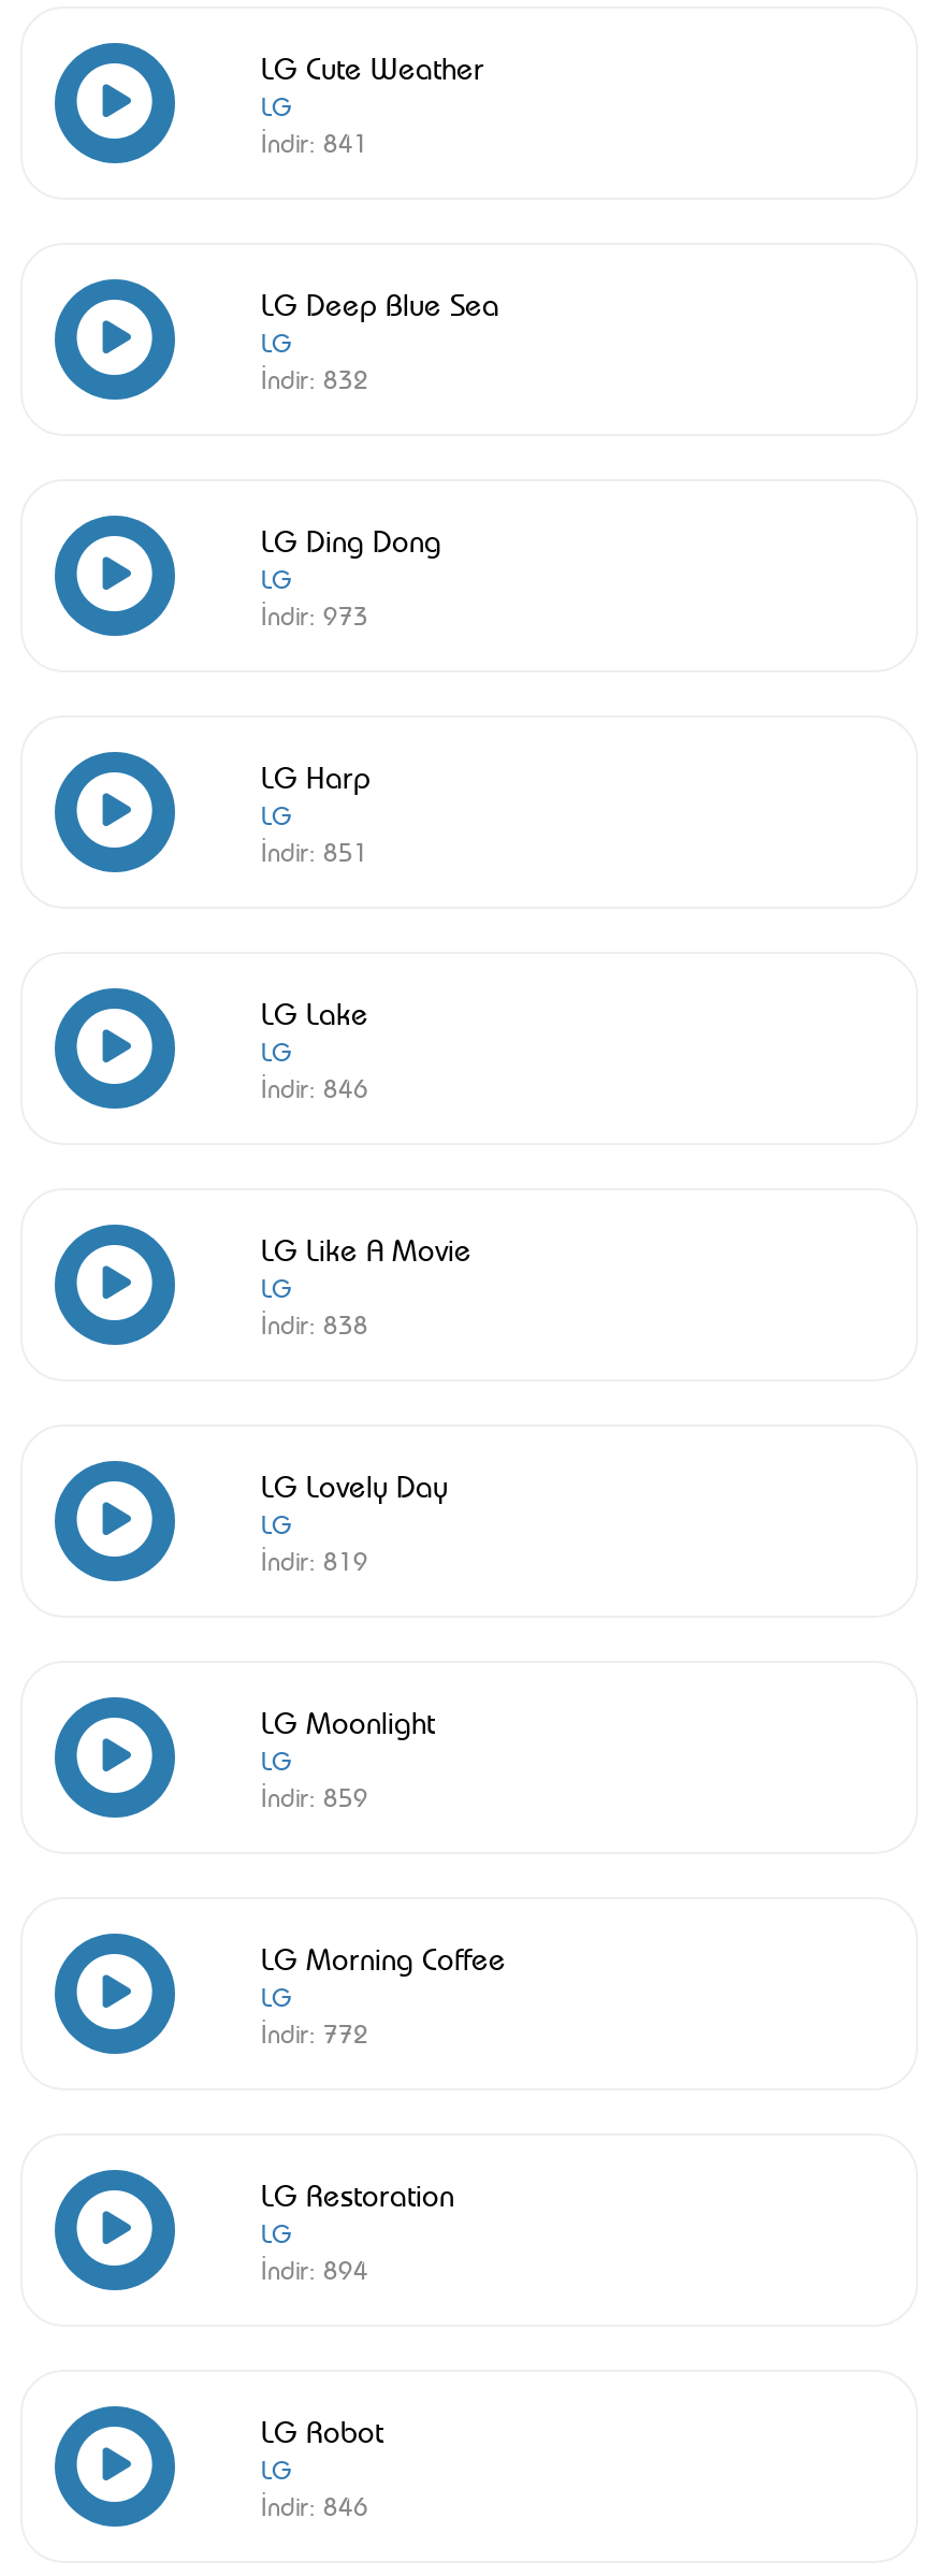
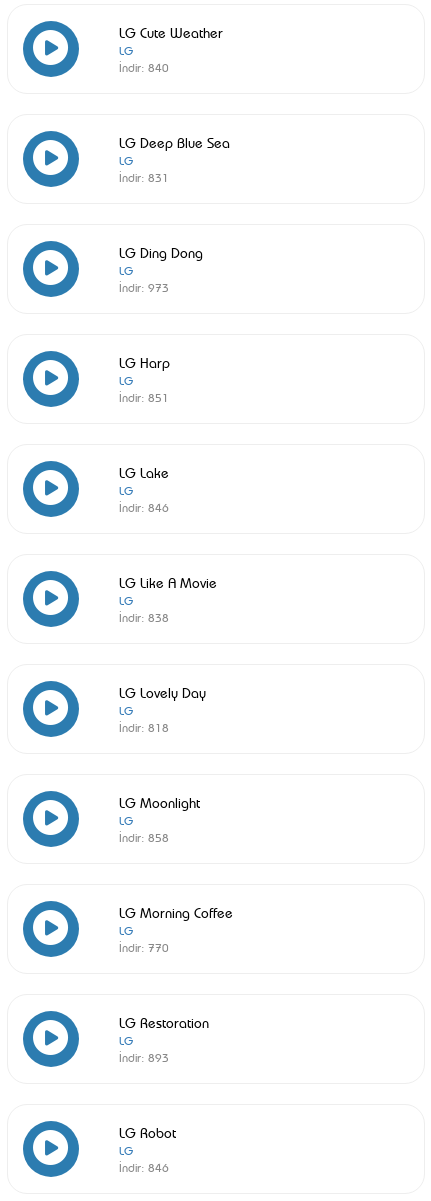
- İndir: 841
+ İndir: 840

- İndir: 832
+ İndir: 831

- İndir: 819
+ İndir: 818

- İndir: 859
+ İndir: 858

- İndir: 772
+ İndir: 770

- İndir: 894
+ İndir: 893
